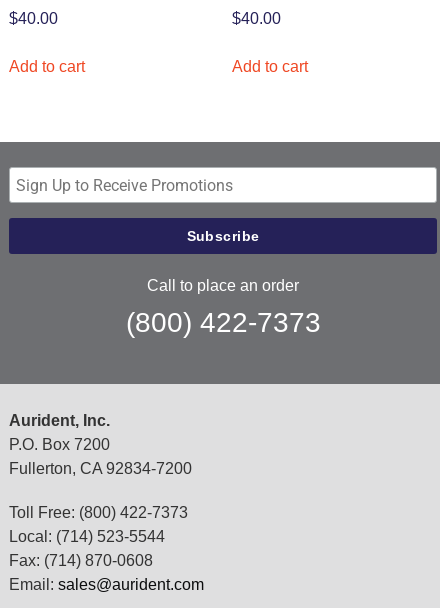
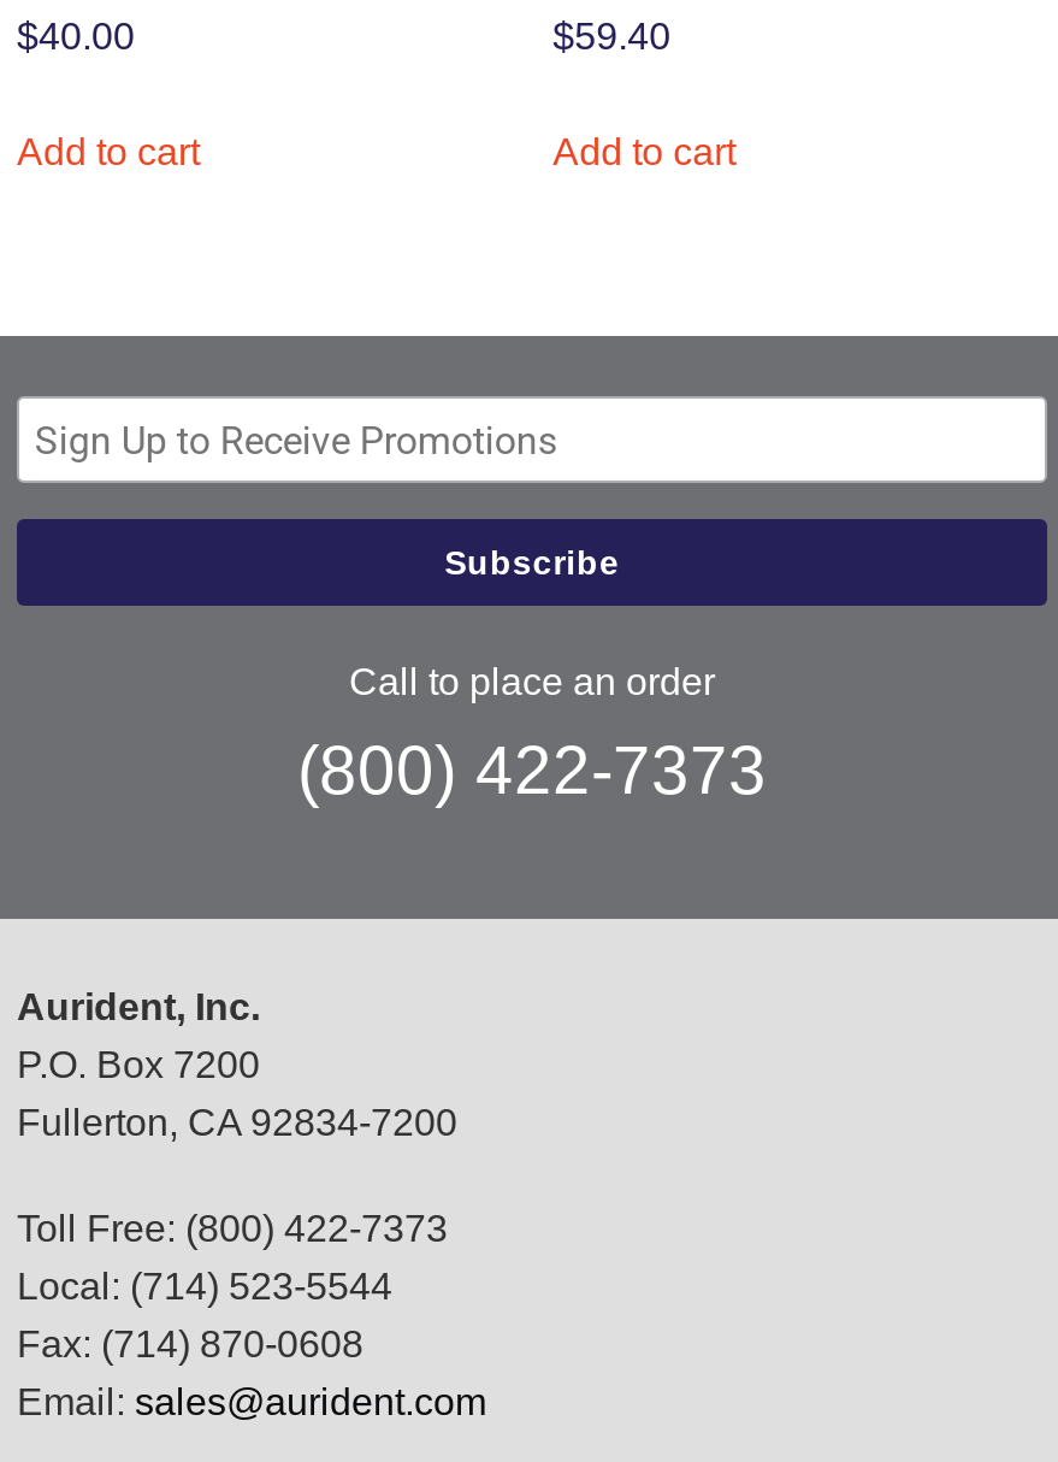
- $40.00
+ $59.40
